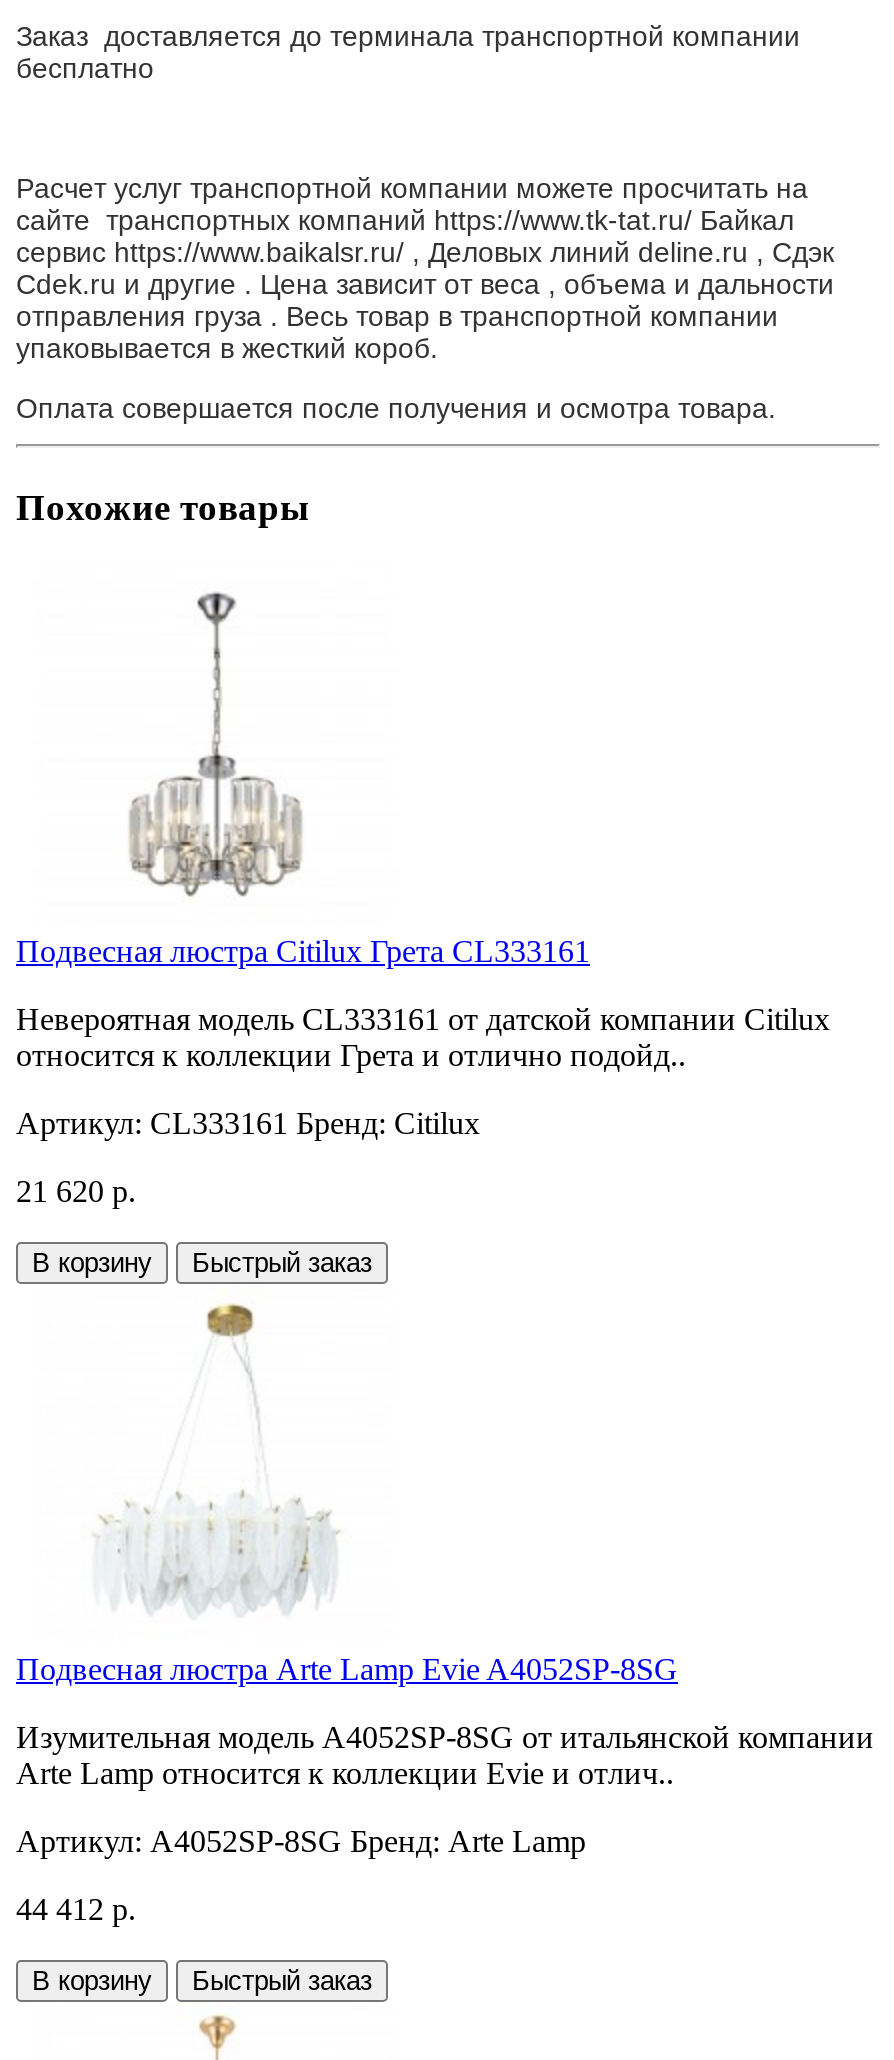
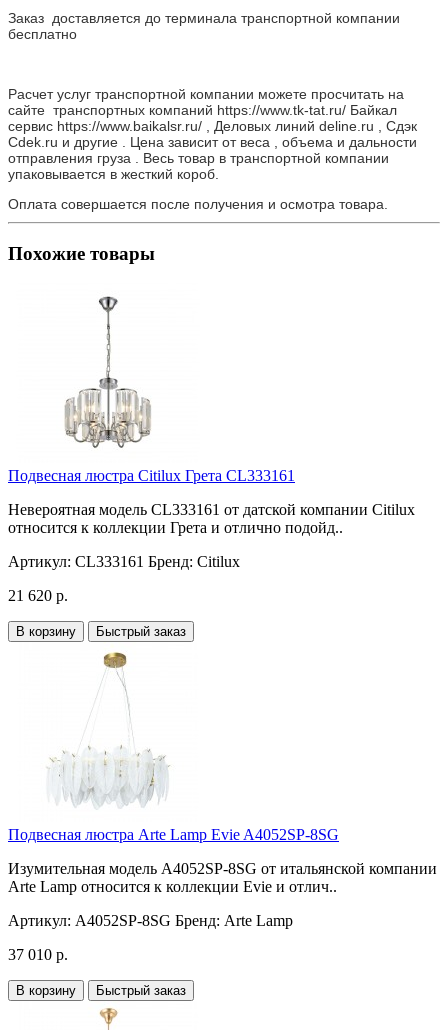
- 44 412 р.
+ 37 010 р.
